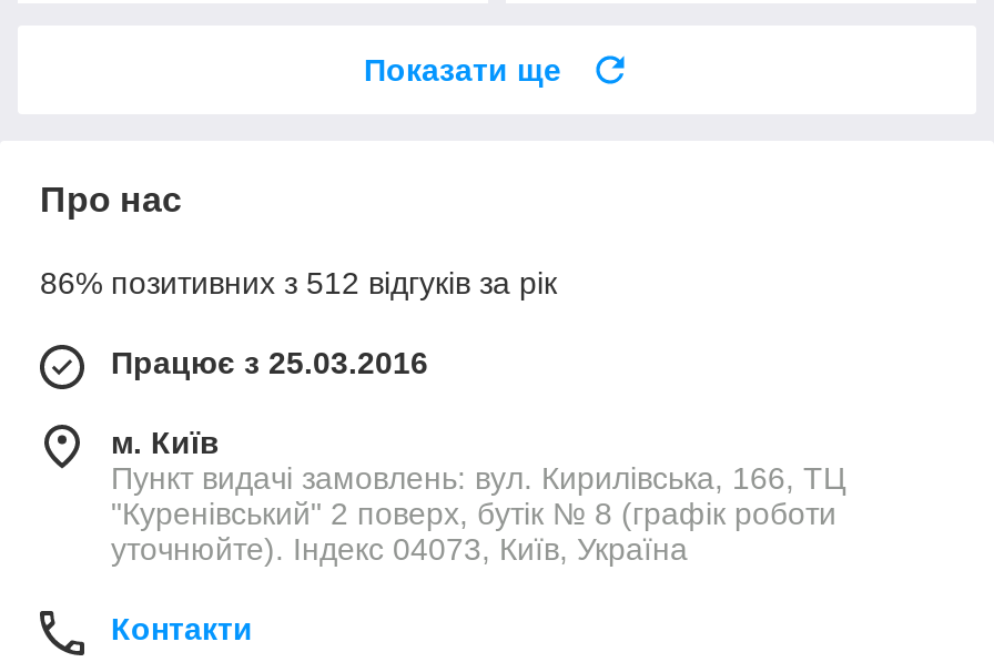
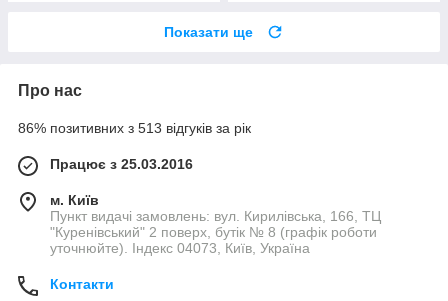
- 86% позитивних з 512 відгуків за рік
+ 86% позитивних з 513 відгуків за рік
